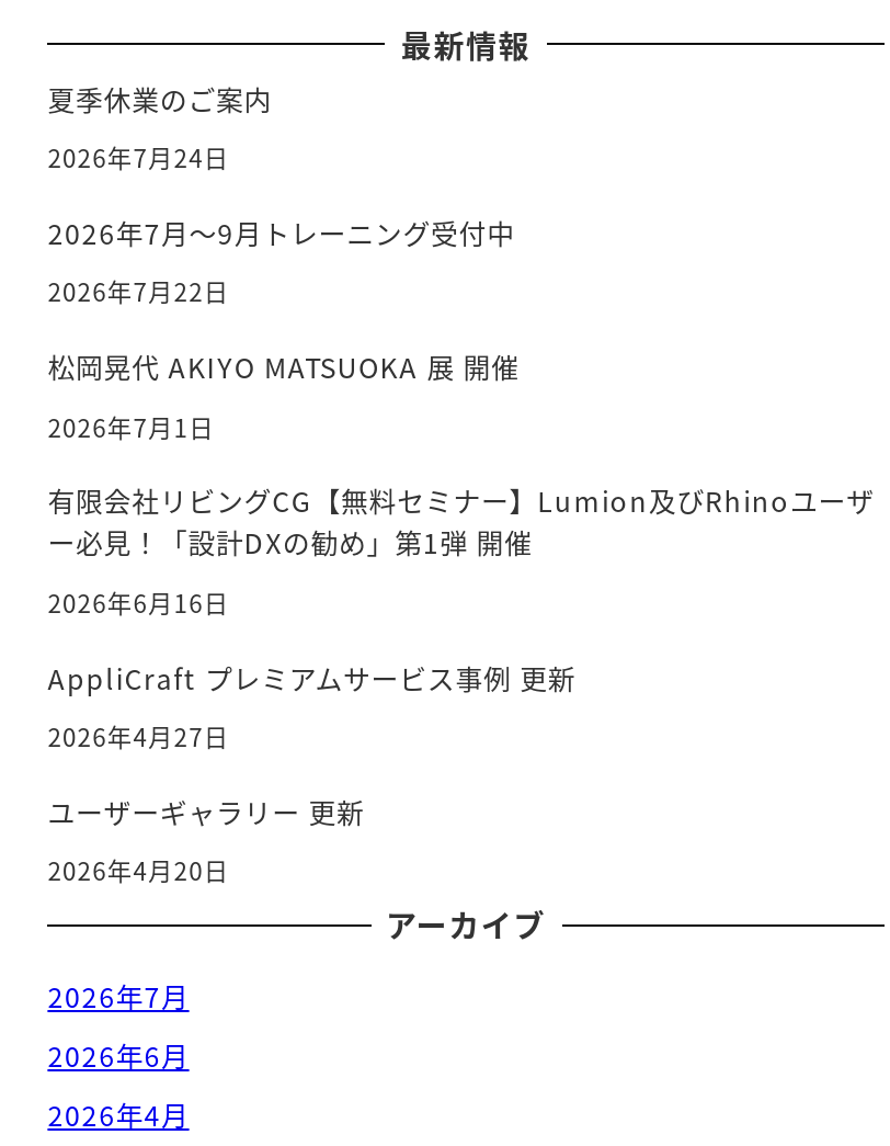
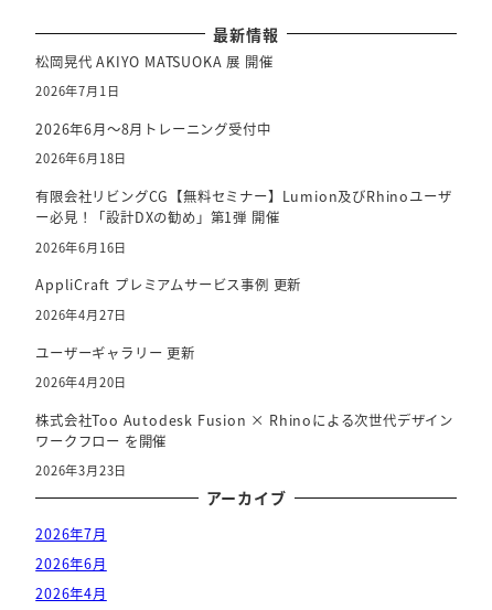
- 夏季休業のご案内
- 2026年7月24日
- 2026年7月～9月トレーニング受付中
- 2026年7月22日

moved up: 松岡晃代 AKIYO MATSUOKA 展 開催 | 2026年7月1日

+ 2026年6月～8月トレーニング受付中
+ 2026年6月18日

moved up: 有限会社リビングCG【無料セミナー】Lumion及びRhinoユーザ | ー必見！「設計DXの勧め」第1弾 開催 | 2026年6月16日 | AppliCraft プレミアムサービス事例 更新 | 2026年4月27日 | ユーザーギャラリー 更新 | 2026年4月20日

+ 株式会社Too Autodesk Fusion × Rhinoによる次世代デザイン
+ ワークフロー を開催
+ 2026年3月23日
